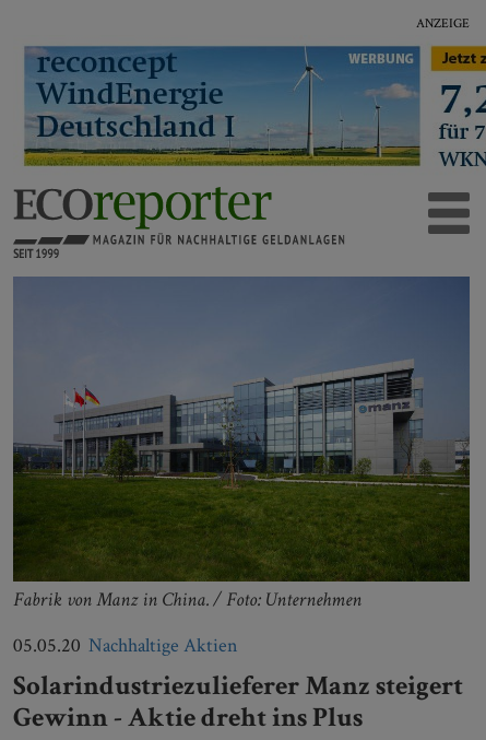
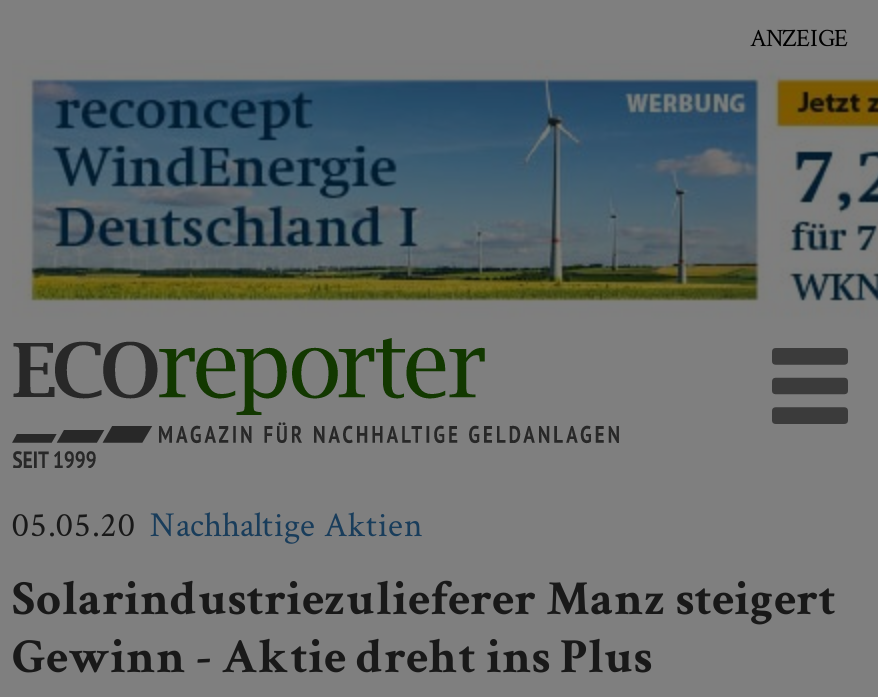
- [image]
- Fabrik von Manz in China. / Foto: Unternehmen
